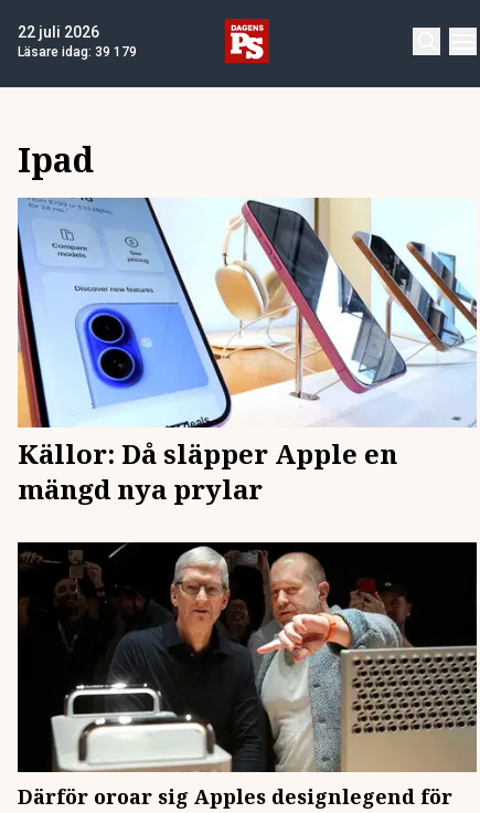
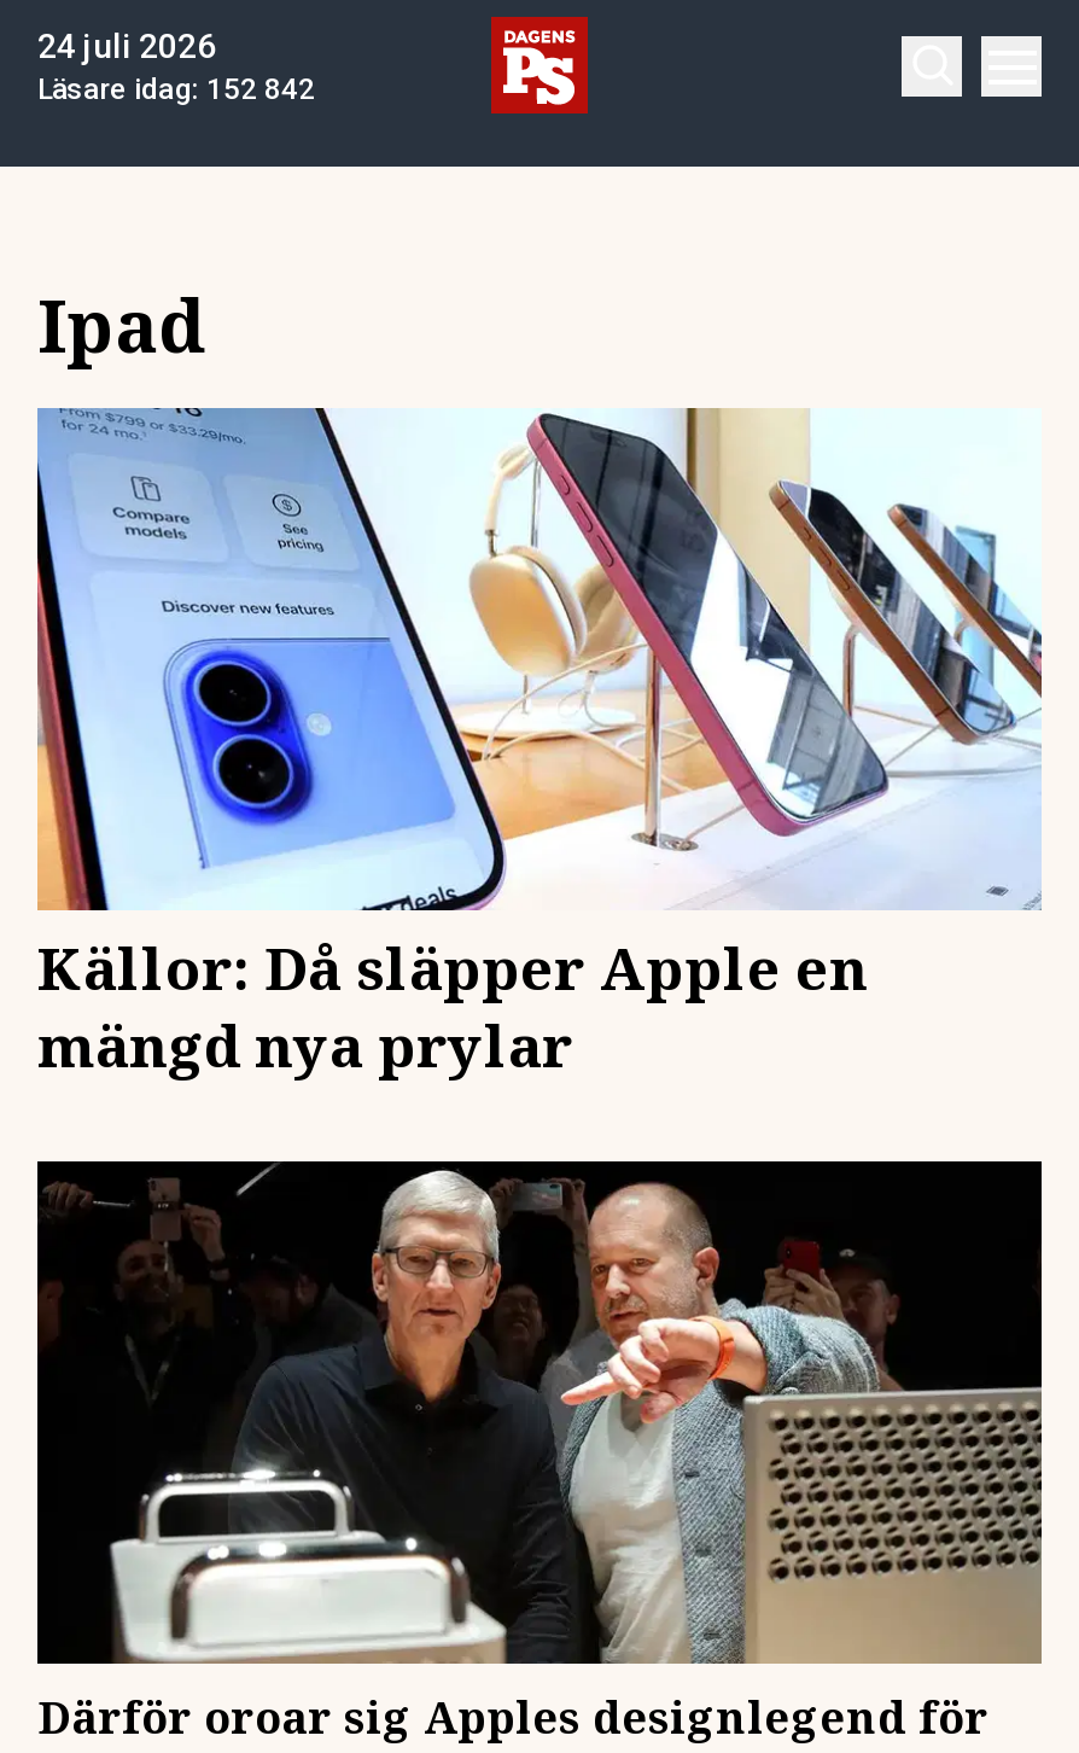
- 22 juli 2026
+ 24 juli 2026

- Läsare idag: 39 179
+ Läsare idag: 152 842
